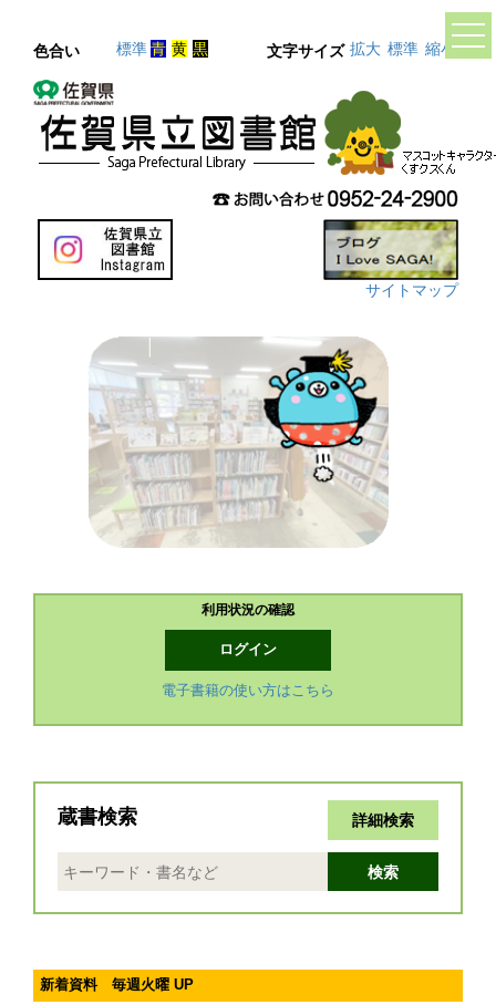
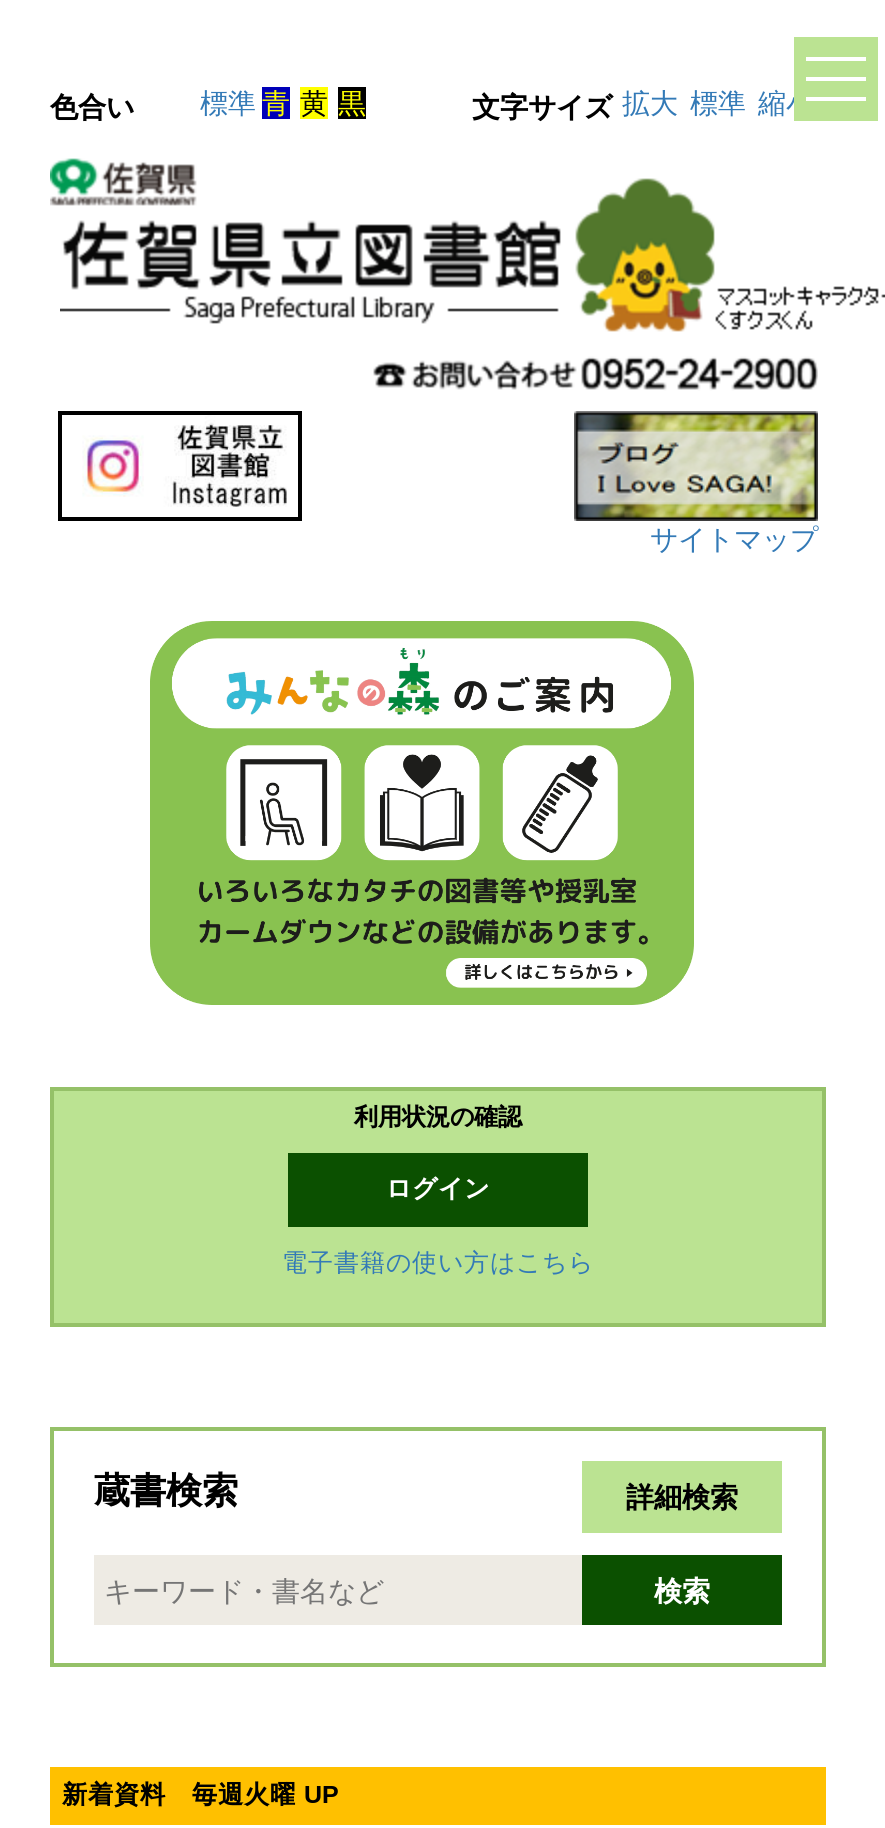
- [image]
+ [image]
